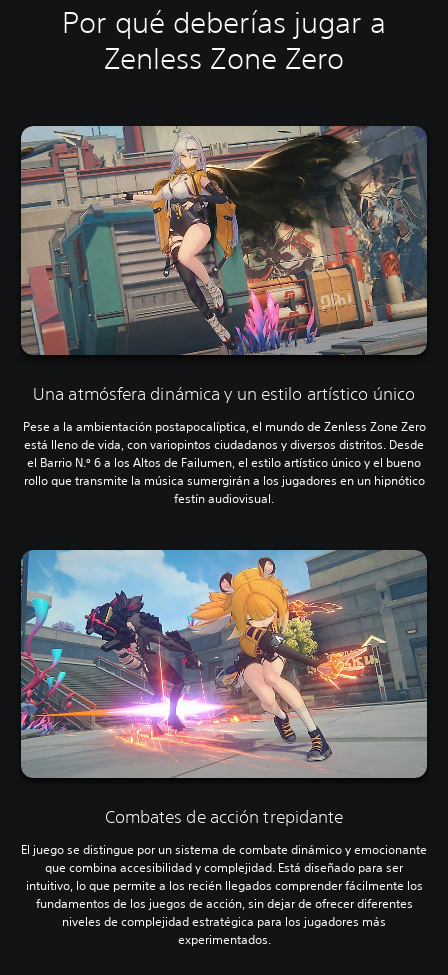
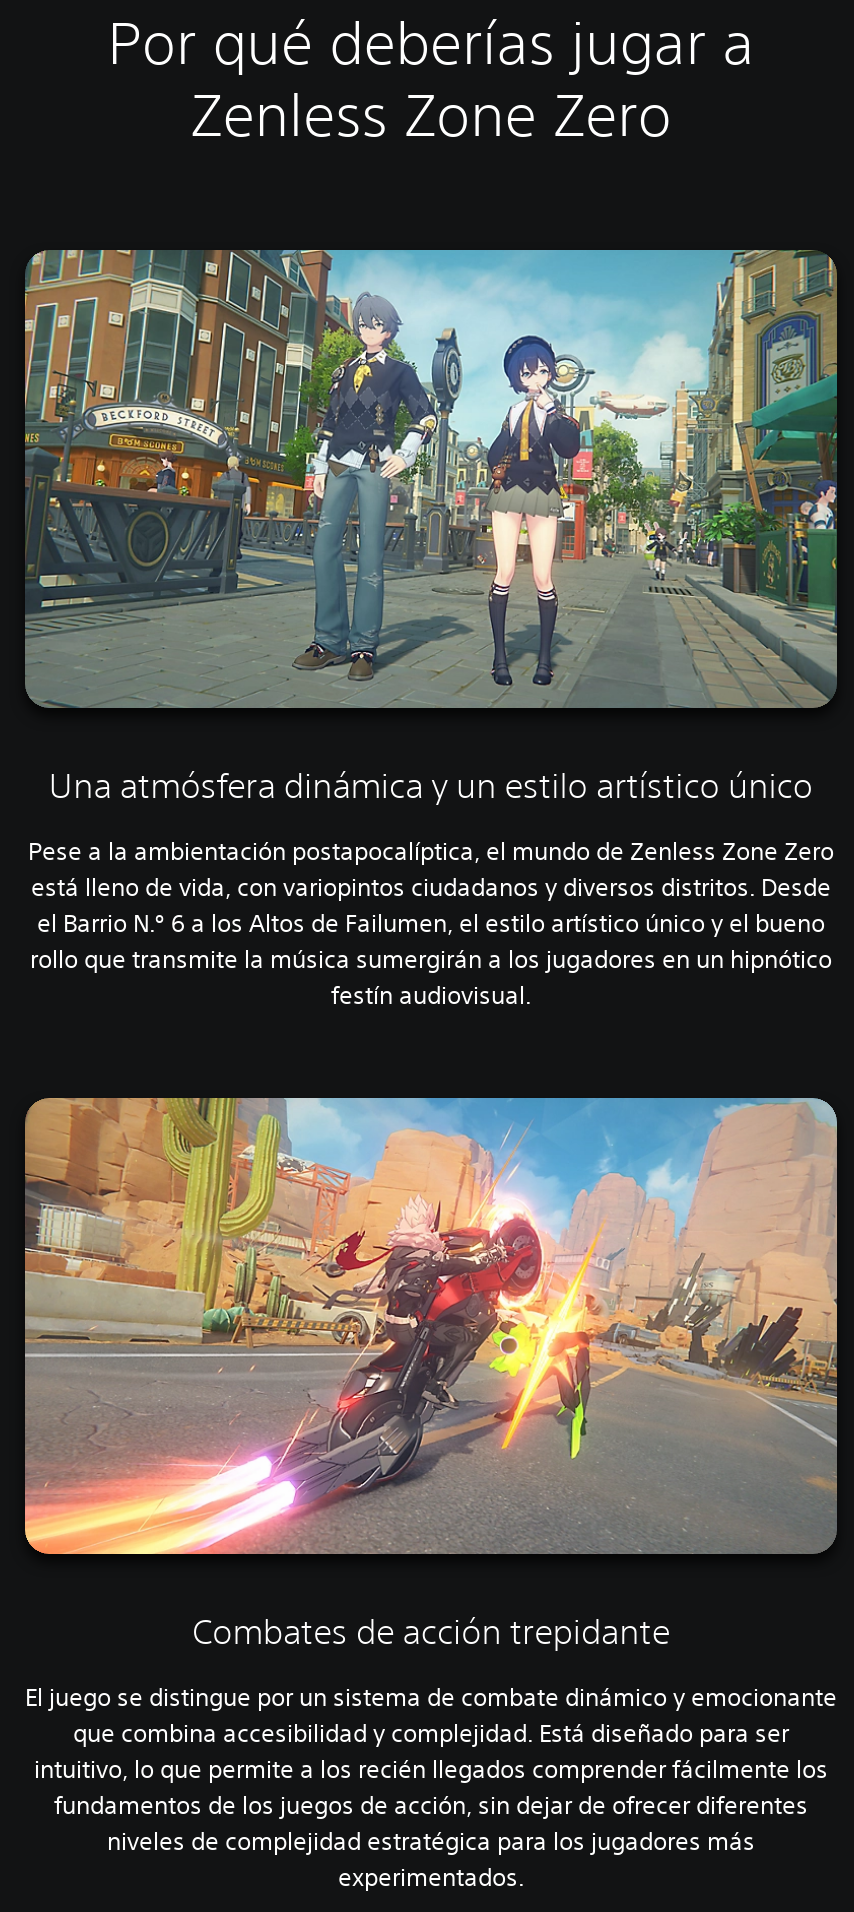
- [image]
+ [image]

- [image]
+ [image]
